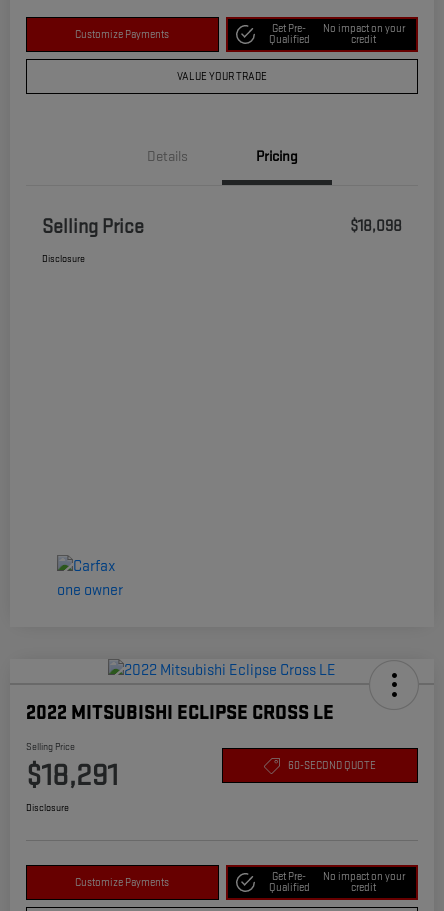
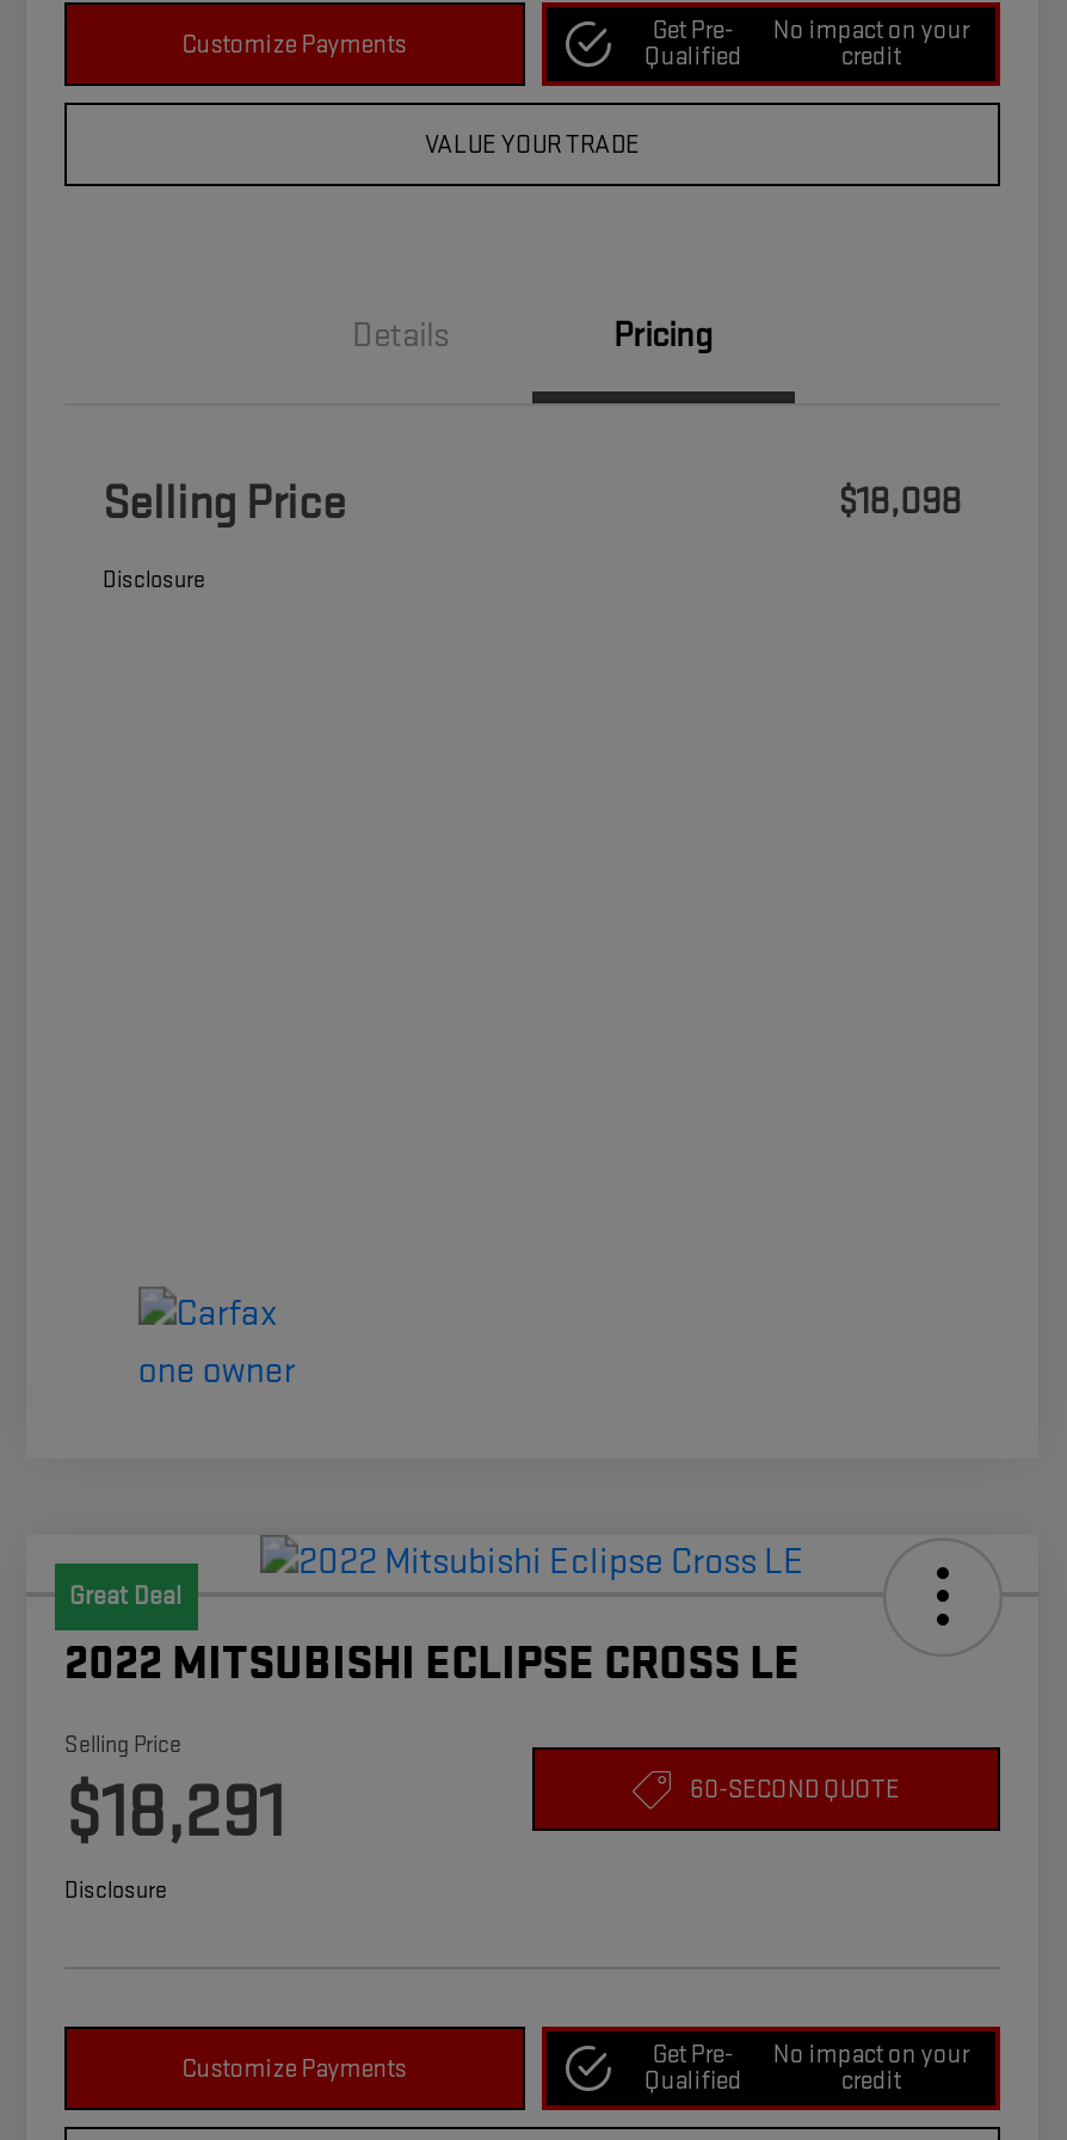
+ Great Deal
